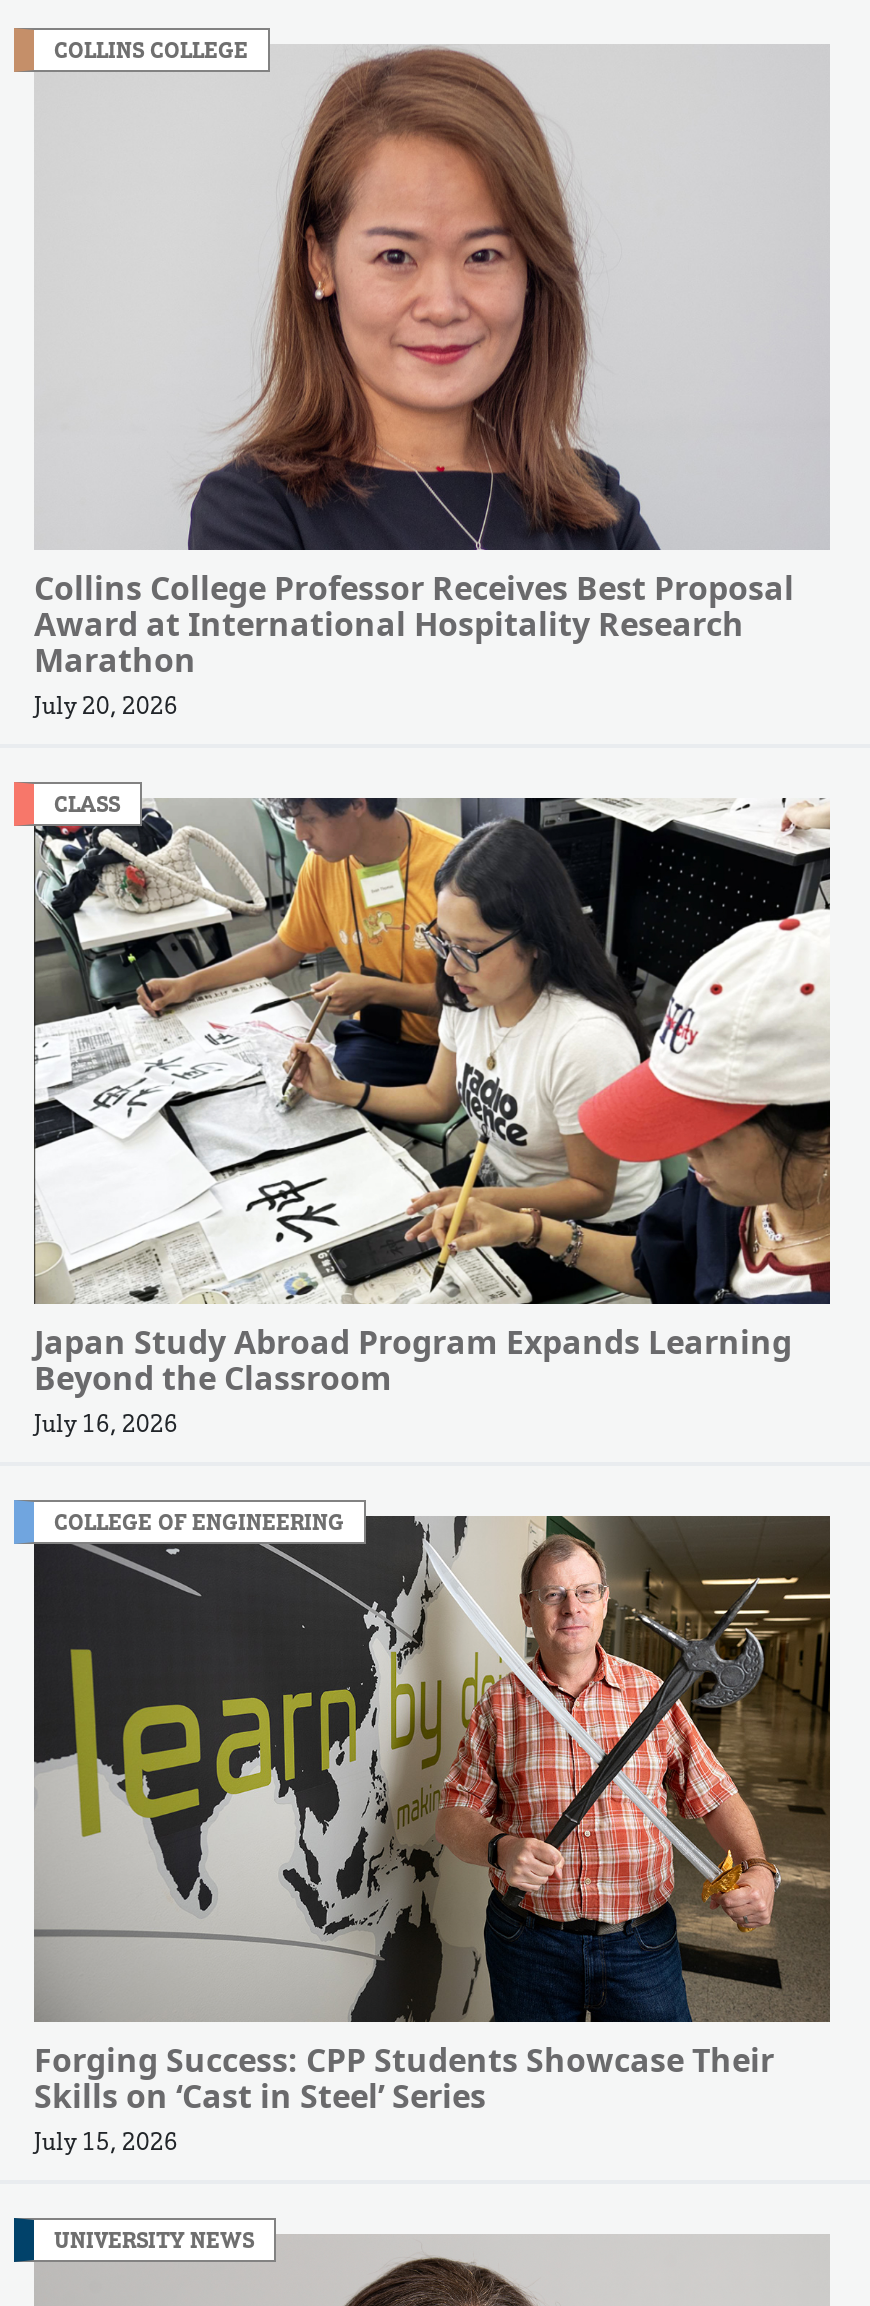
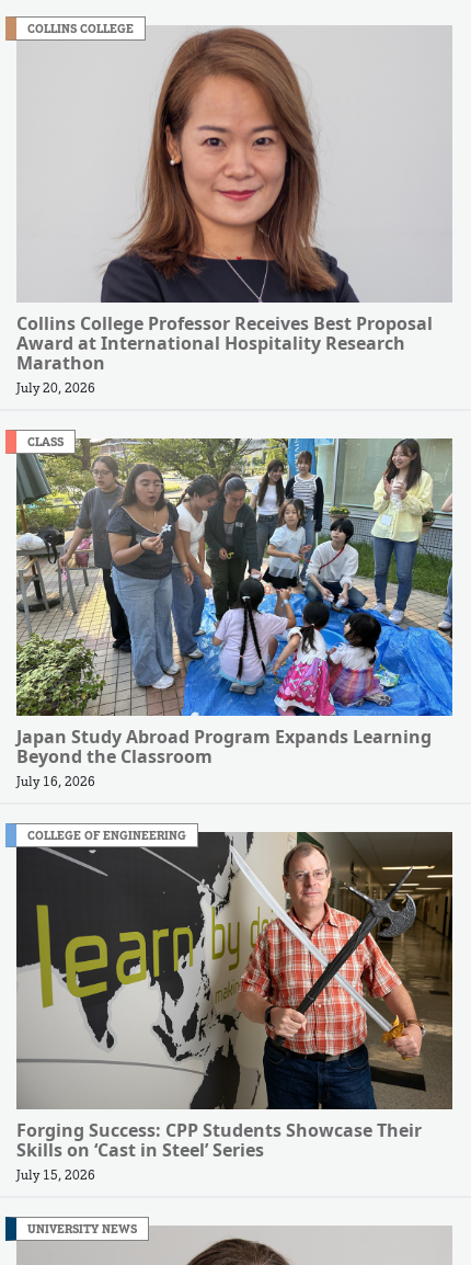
- [image]
+ [image]
